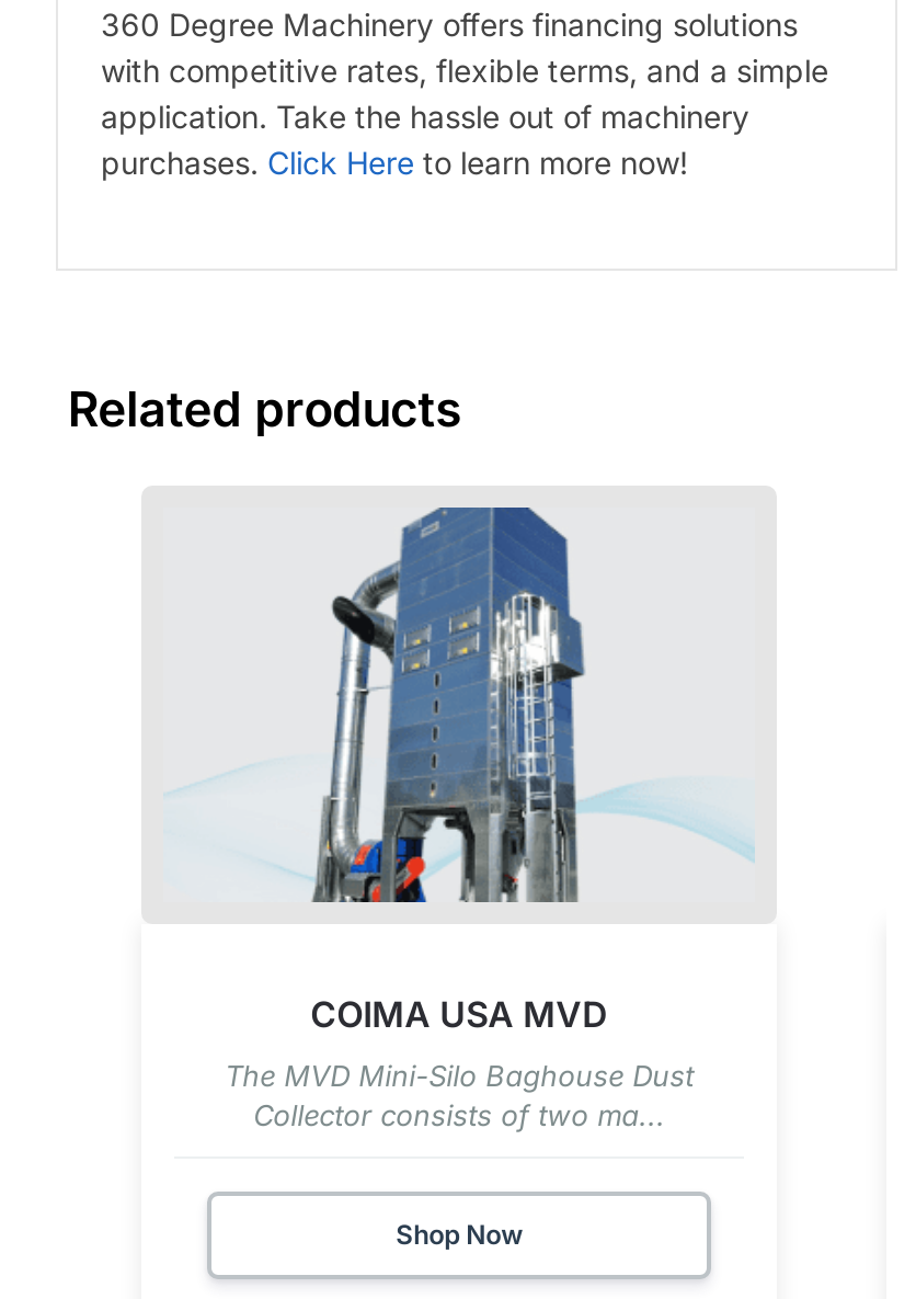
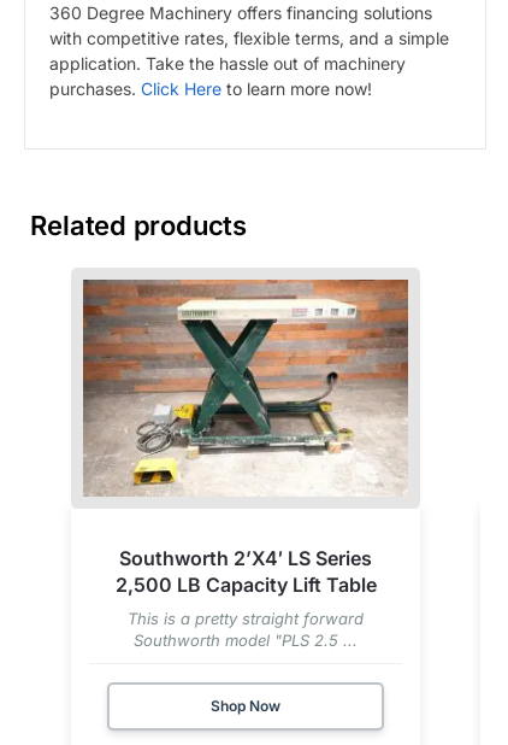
- [image]
+ [image]

- COIMA USA MVD
+ Southworth 2’X4′ LS Series
+ 2,500 LB Capacity Lift Table

- The MVD Mini-Silo Baghouse Dust
- Collector consists of two ma...
+ This is a pretty straight forward
+ Southworth model "PLS 2.5 ...
